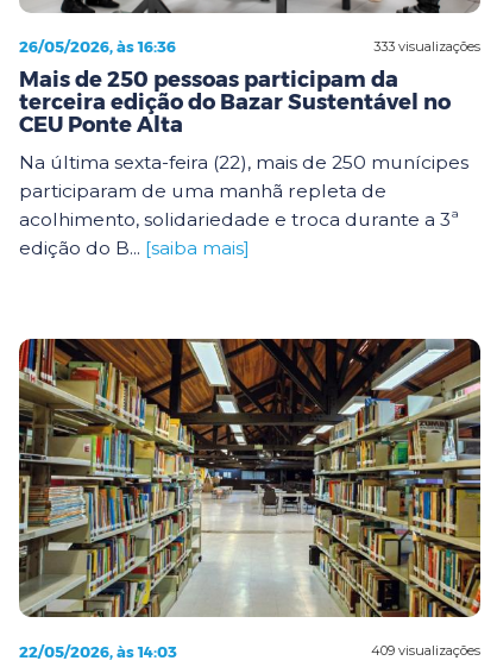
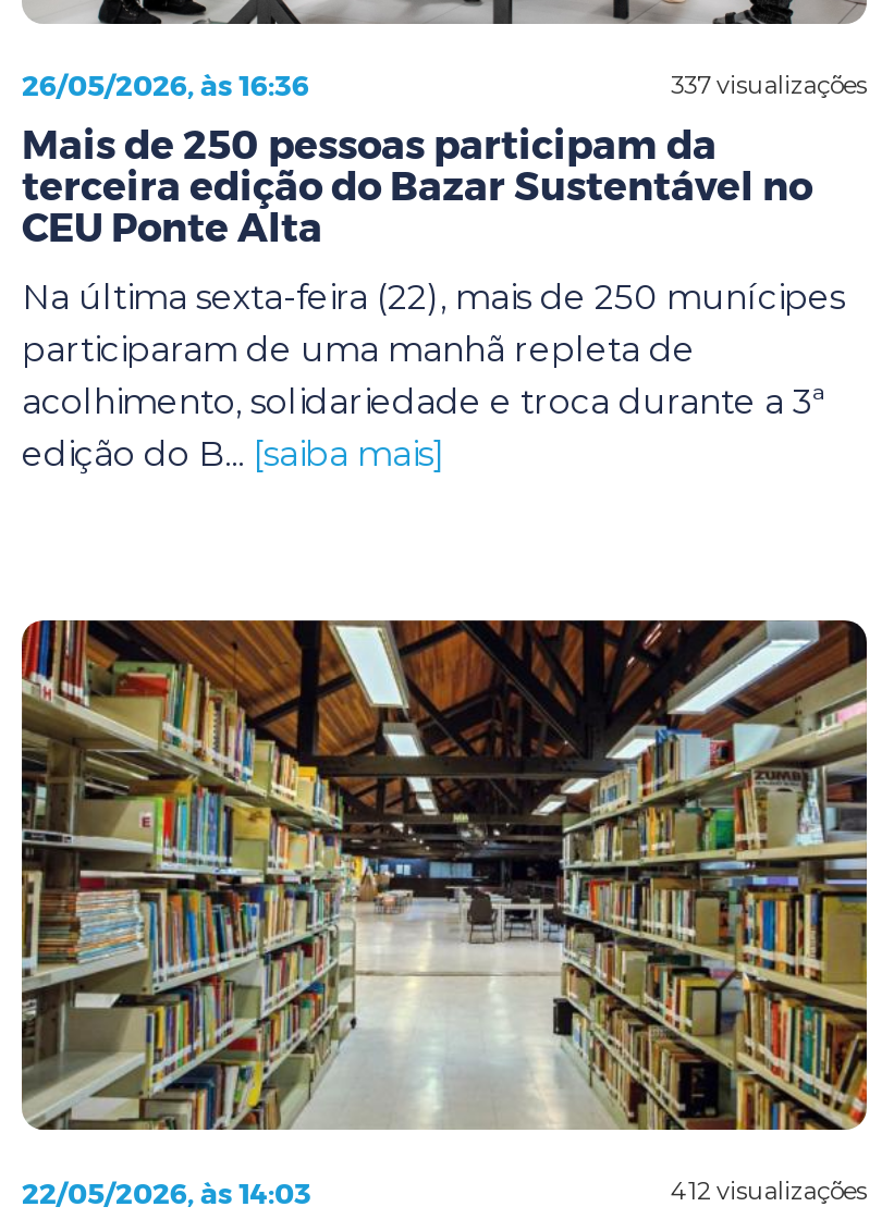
- 333 visualizações
+ 337 visualizações

- 409 visualizações
+ 412 visualizações
